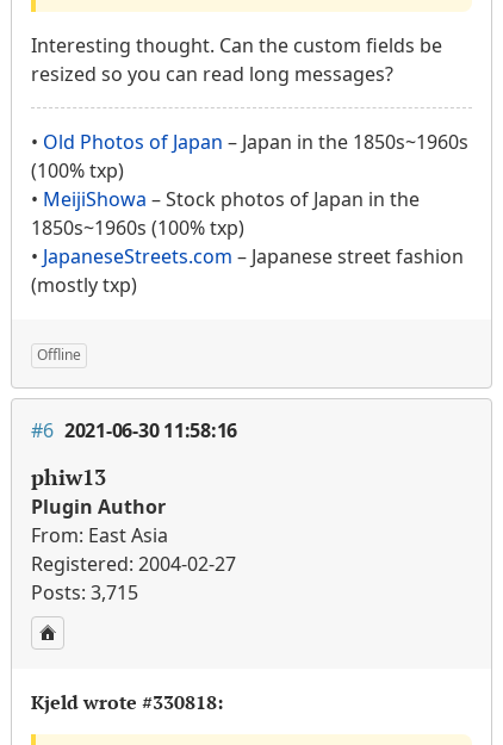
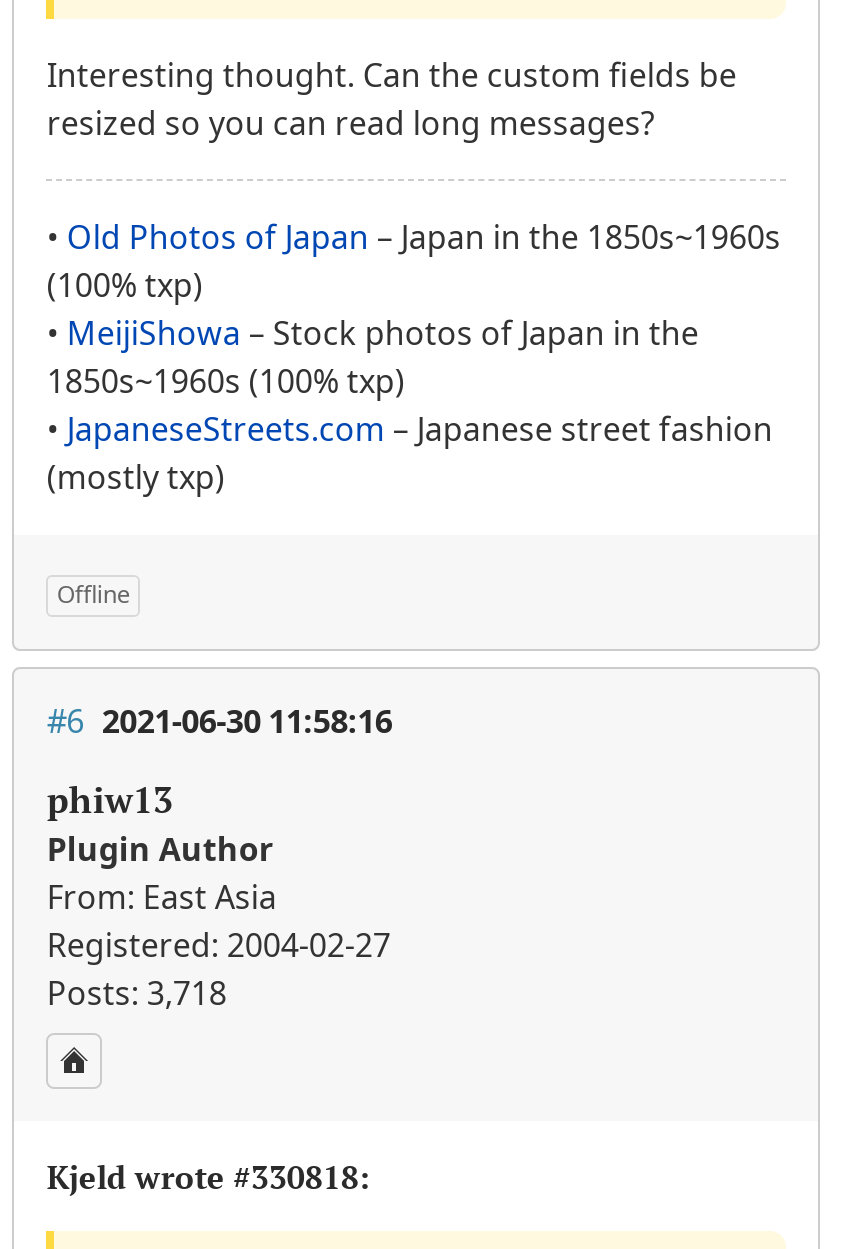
- Posts: 3,715
+ Posts: 3,718
